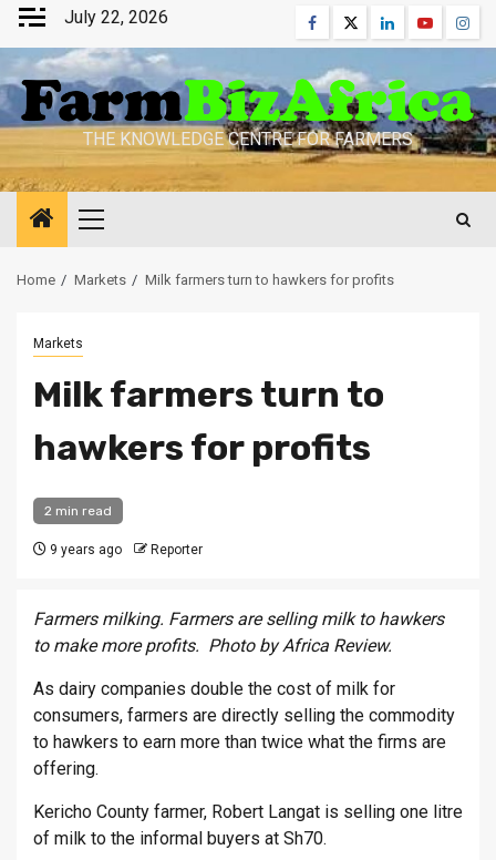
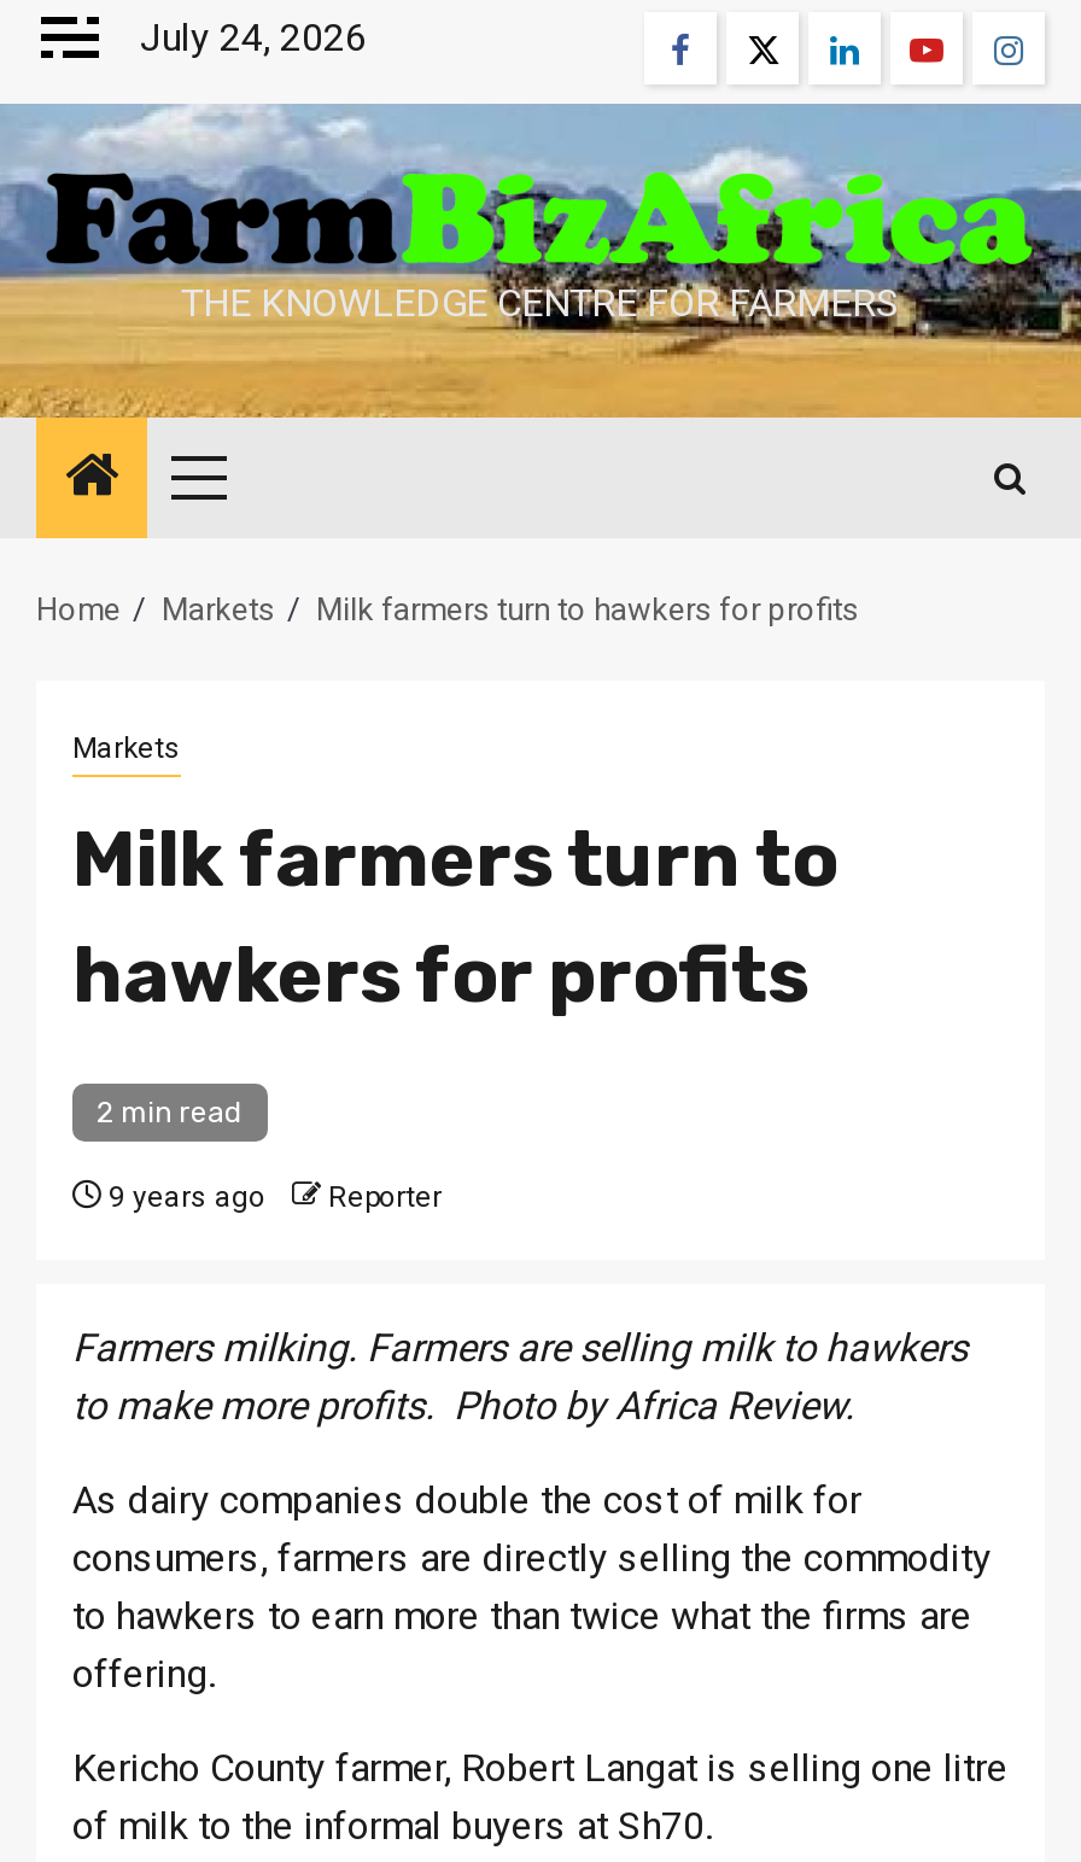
- July 22, 2026
+ July 24, 2026
